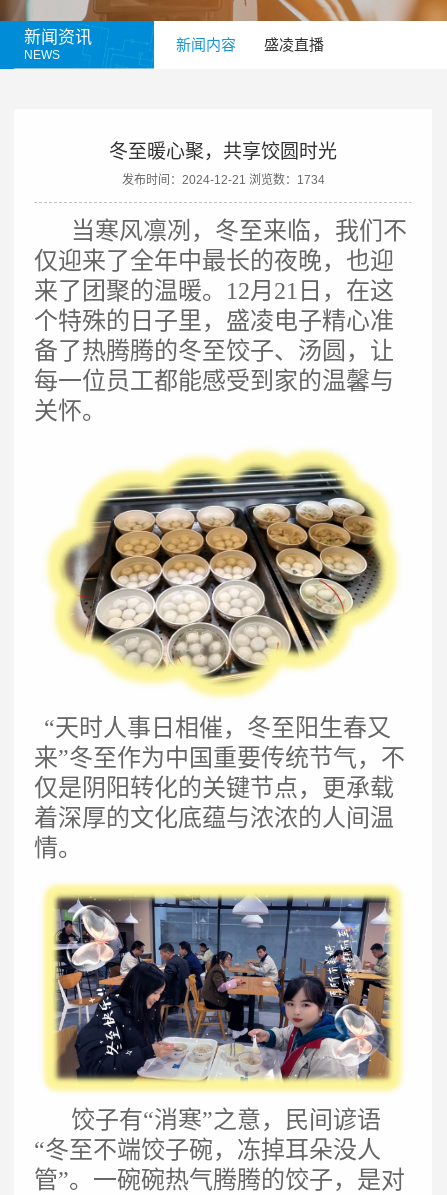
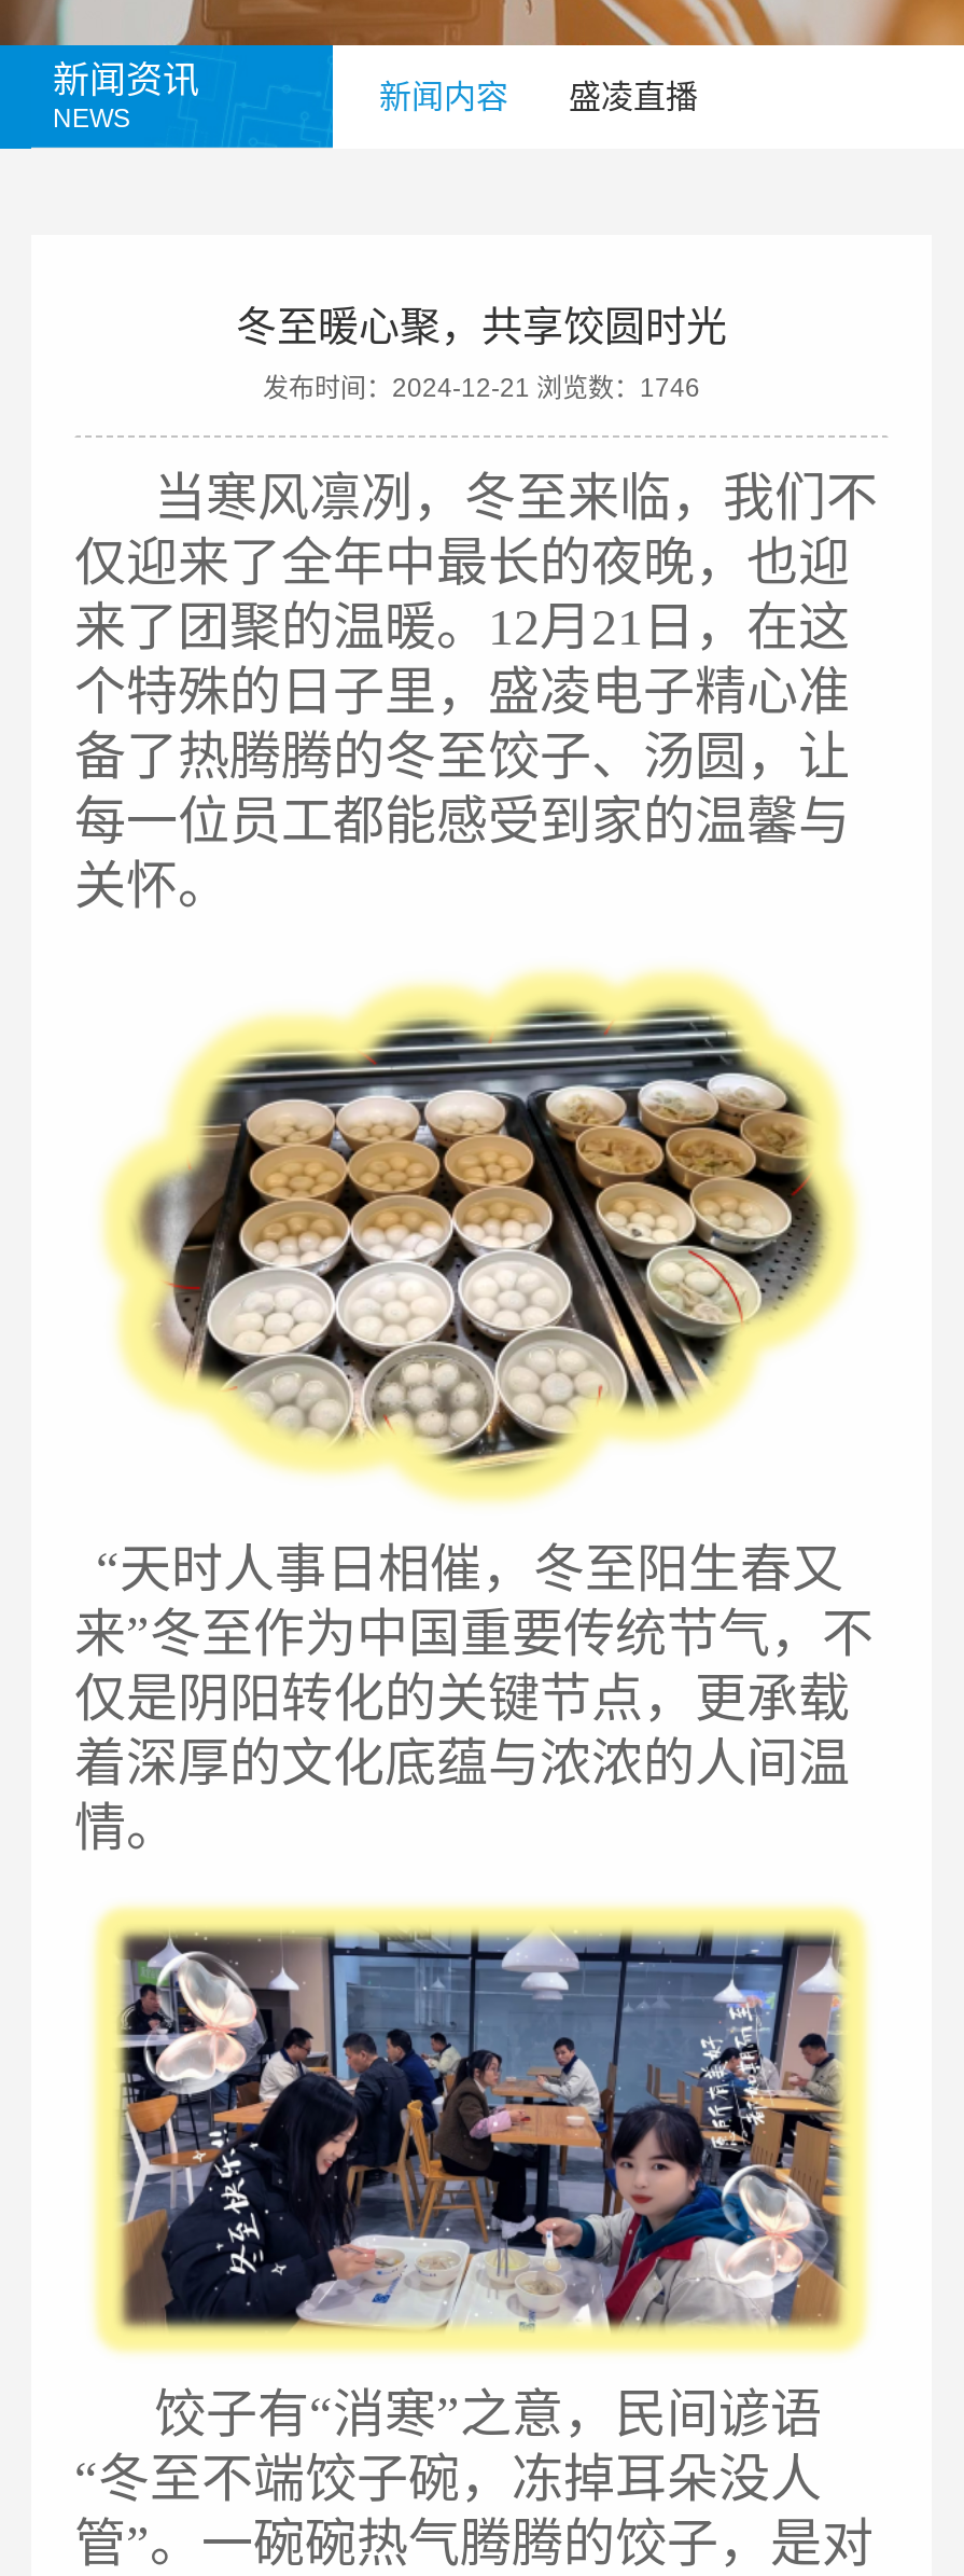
- 发布时间：2024-12-21浏览数：1734
+ 发布时间：2024-12-21浏览数：1746
